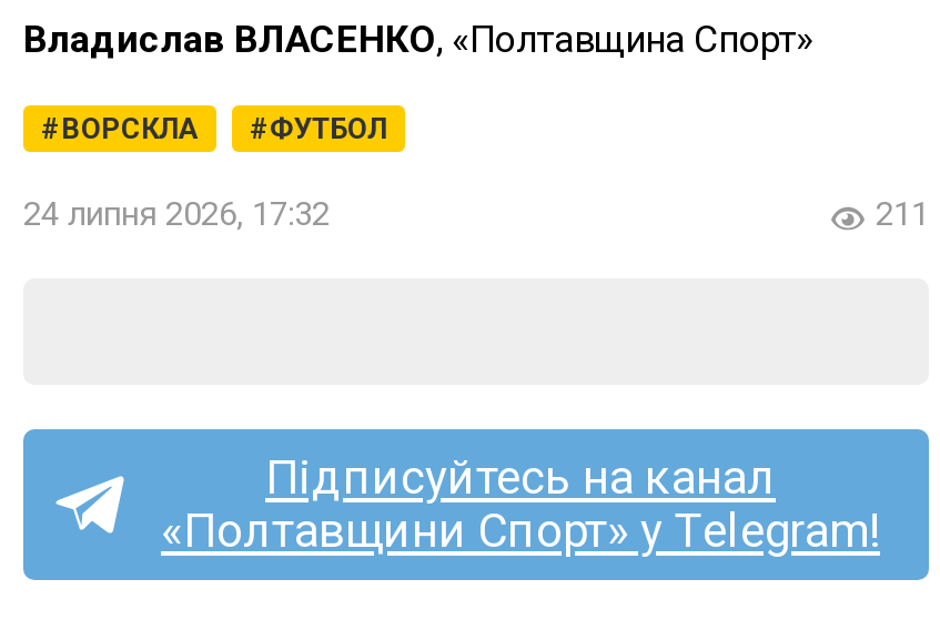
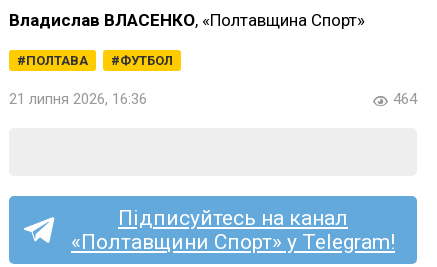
- ВОРСКЛА
+ ПОЛТАВА

- 24 липня 2026, 17:32
+ 21 липня 2026, 16:36

- 211
+ 464
